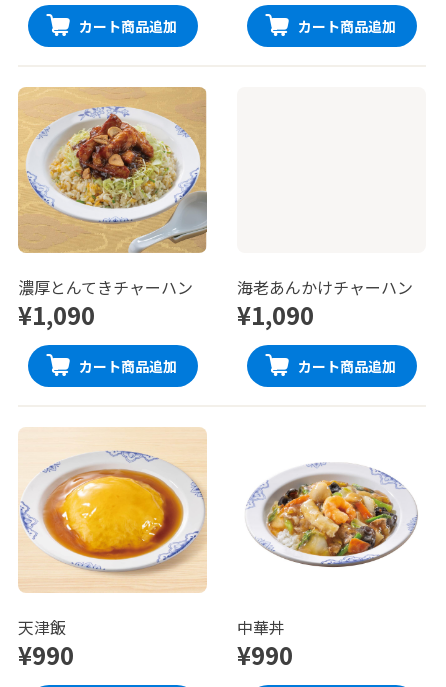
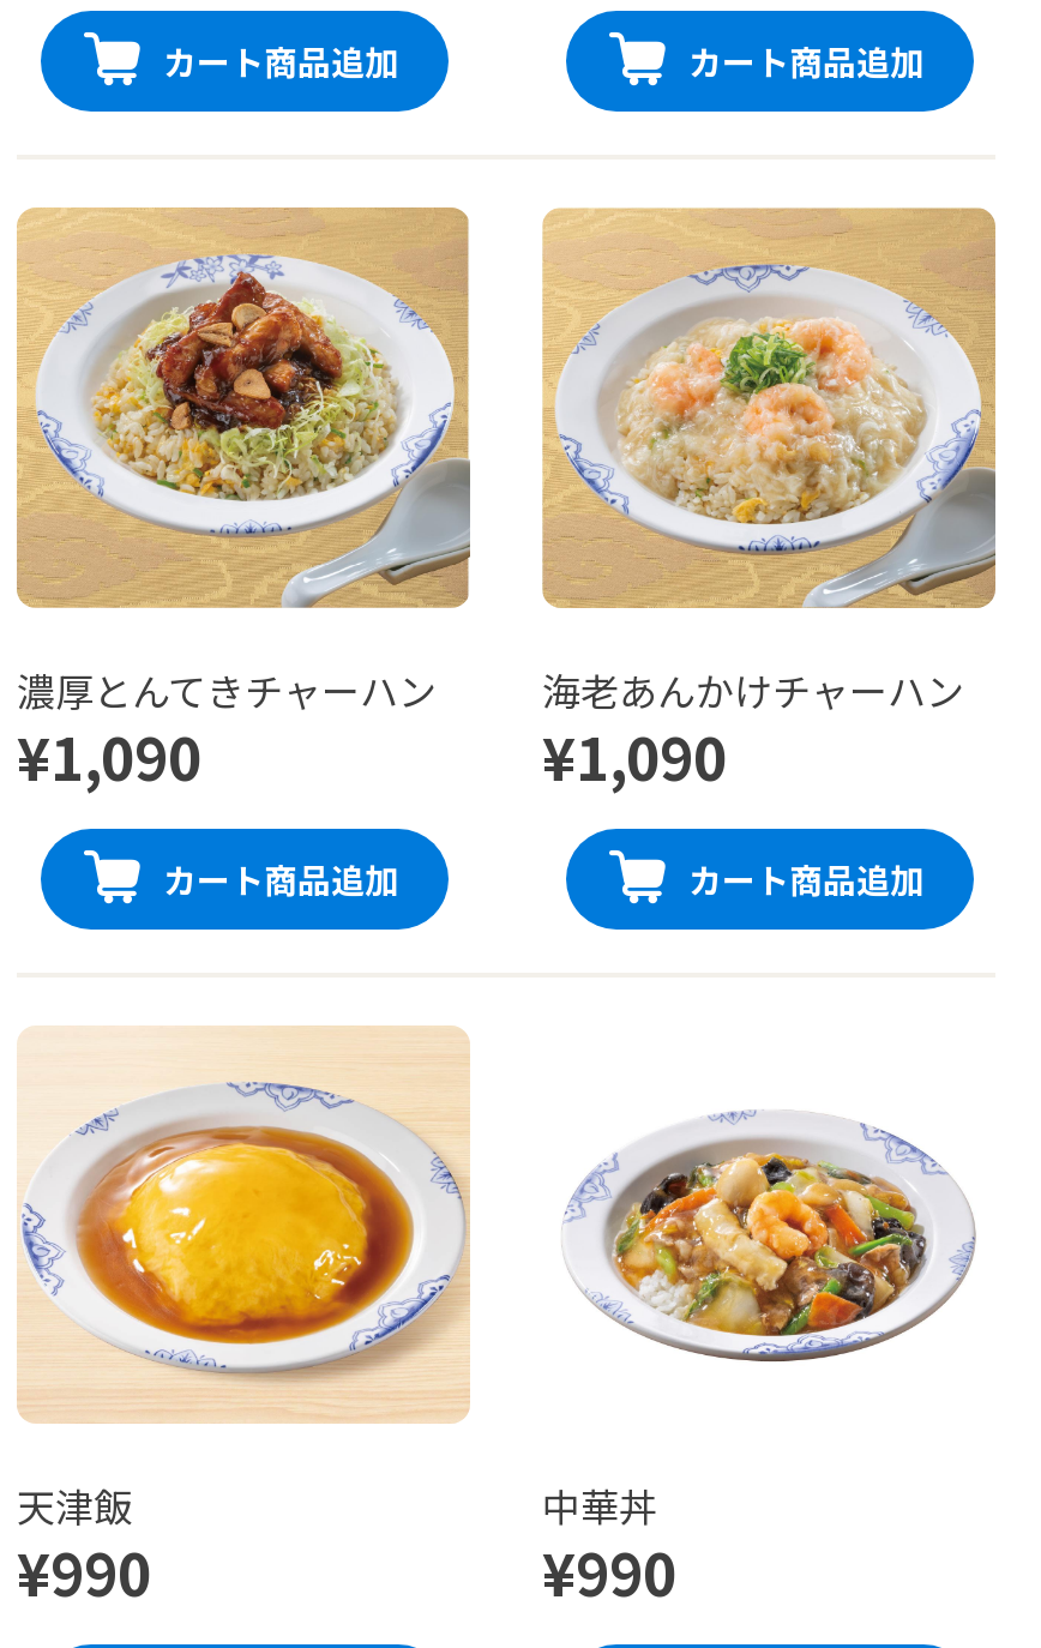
+ [image]
